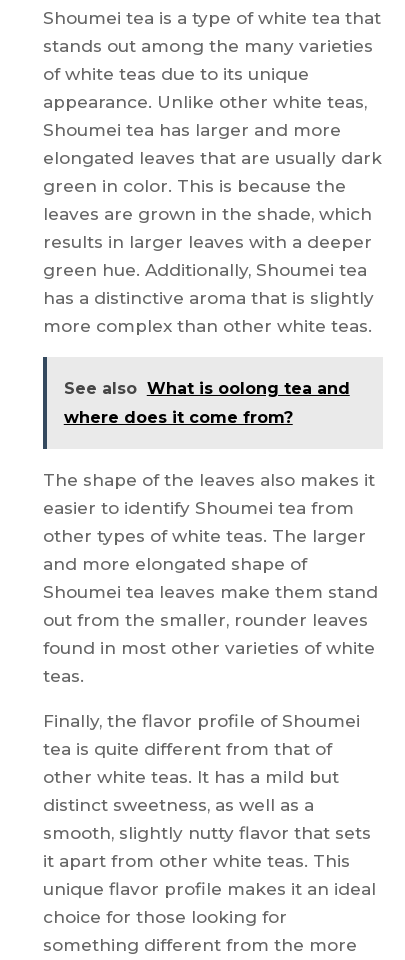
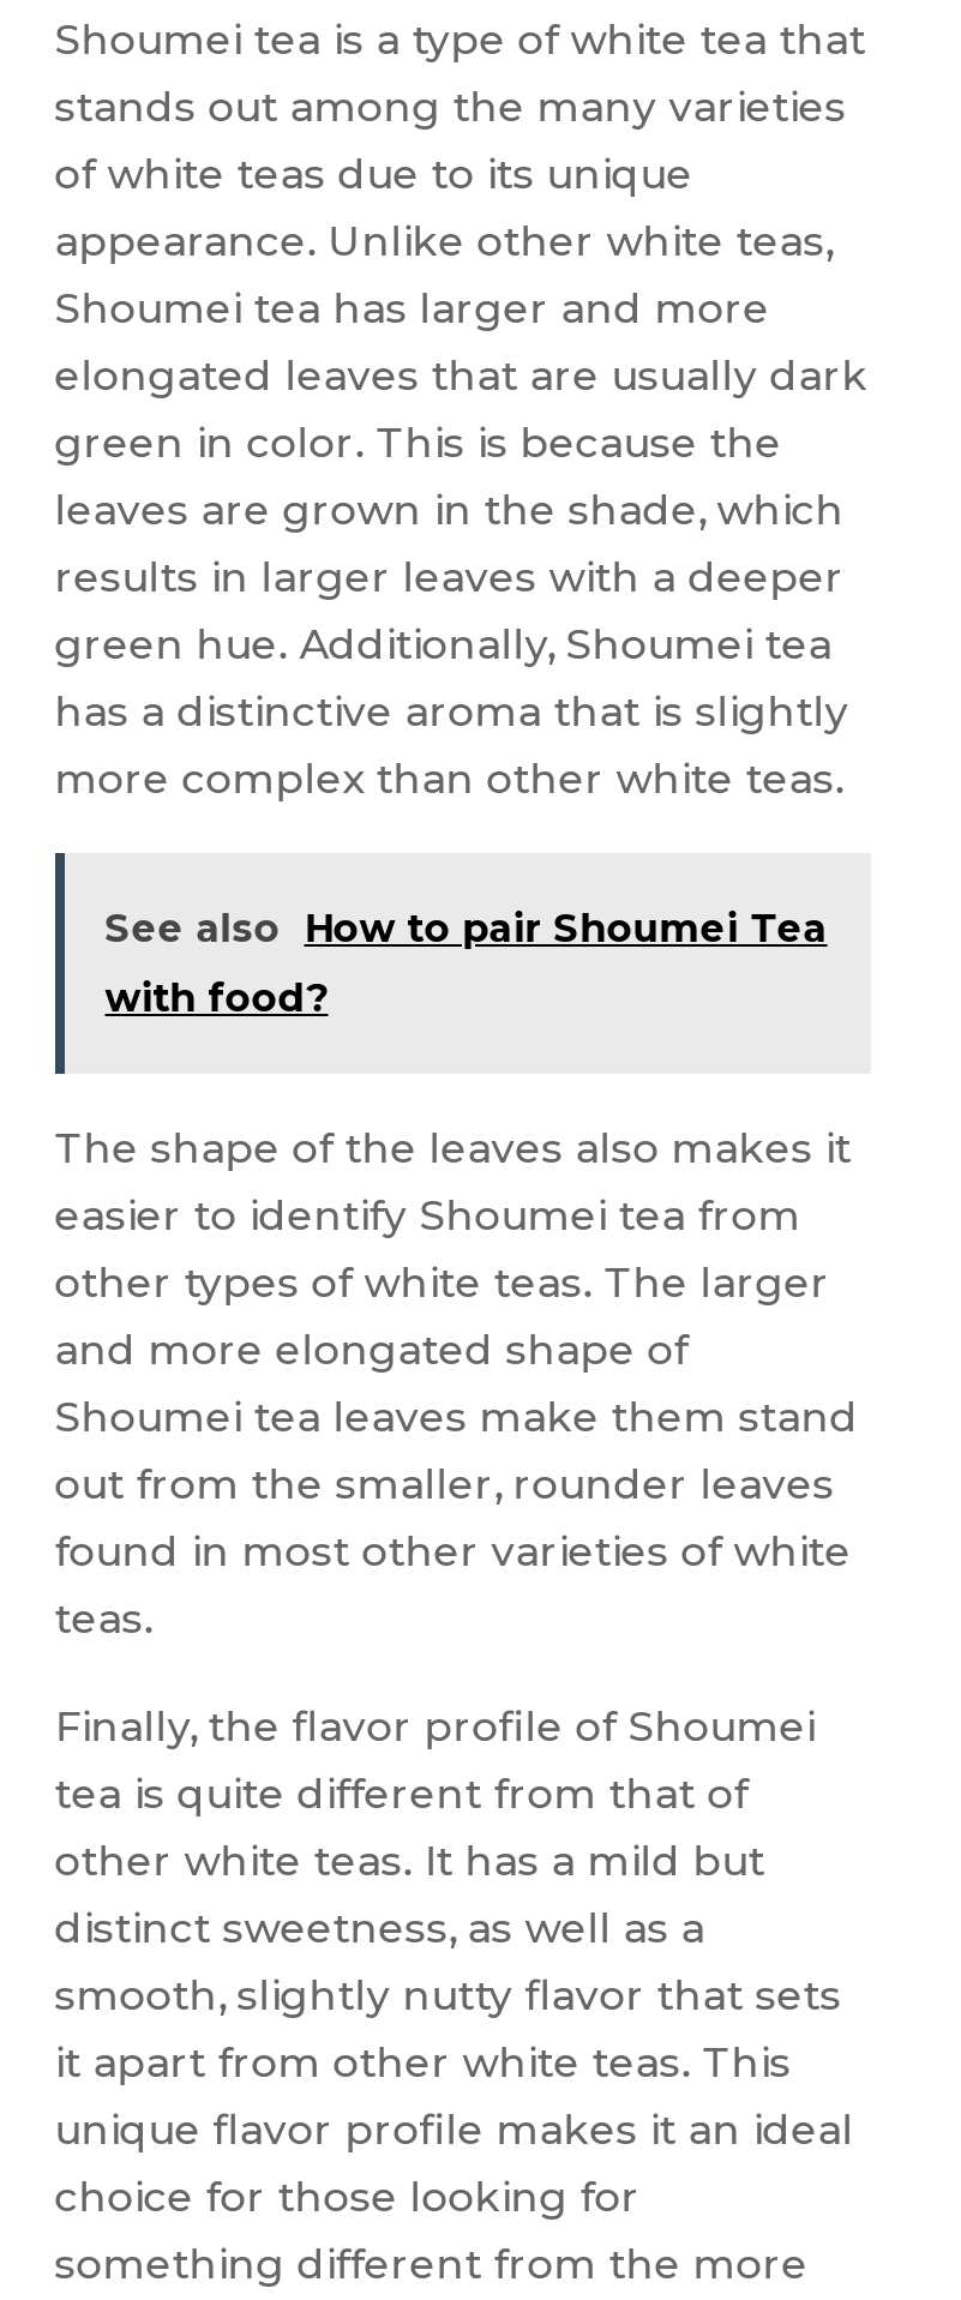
- See also What is oolong tea and
+ See also How to pair Shoumei Tea

- where does it come from?
+ with food?
